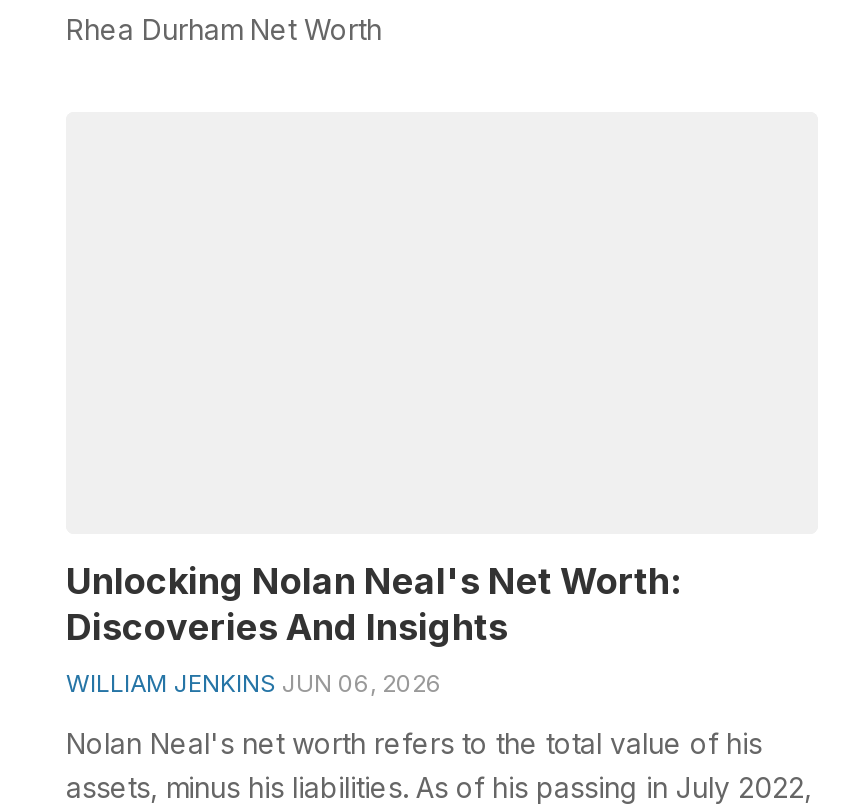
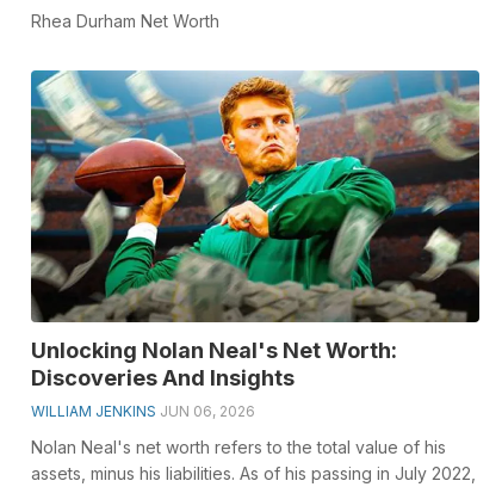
+ [image]
